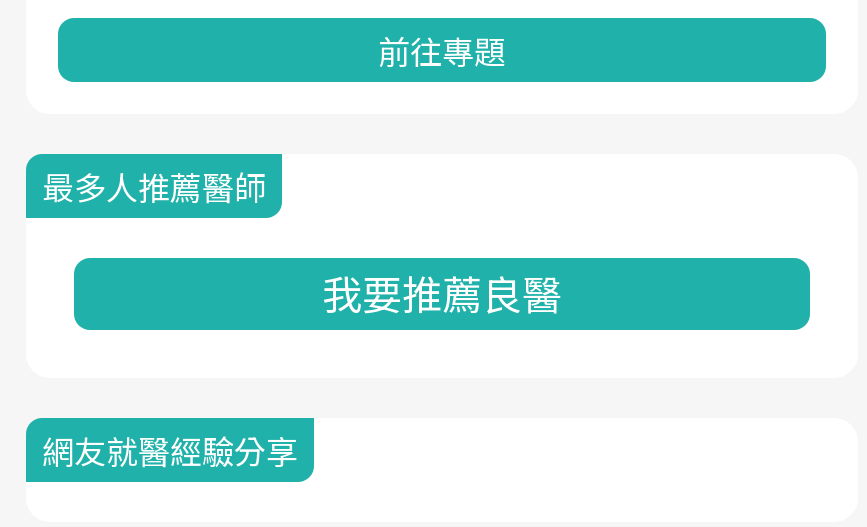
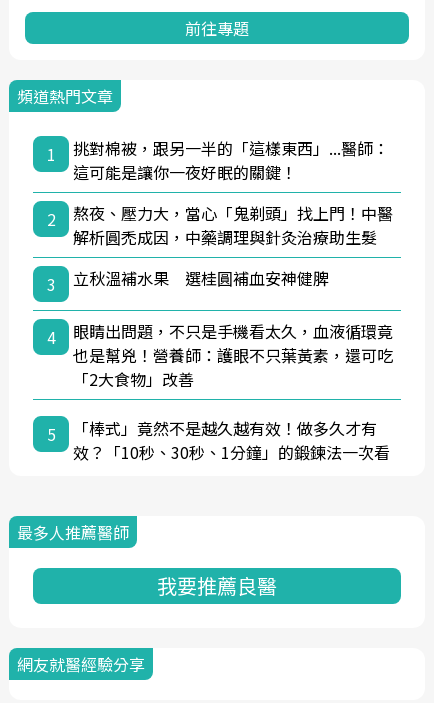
+ 頻道熱門文章
+ 1
+ 挑對棉被，跟另一半的「這樣東西」...醫師：
+ 這可能是讓你一夜好眠的關鍵！
+ 2
+ 熬夜、壓力大，當心「鬼剃頭」找上門！中醫
+ 解析圓禿成因，中藥調理與針灸治療助生髮
+ 3
+ 立秋溫補水果 選桂圓補血安神健脾
+ 4
+ 眼睛出問題，不只是手機看太久，血液循環竟
+ 也是幫兇！營養師：護眼不只葉黃素，還可吃
+ 「2大食物」改善
+ 5
+ 「棒式」竟然不是越久越有效！做多久才有
+ 效？「10秒、30秒、1分鐘」的鍛鍊法一次看
